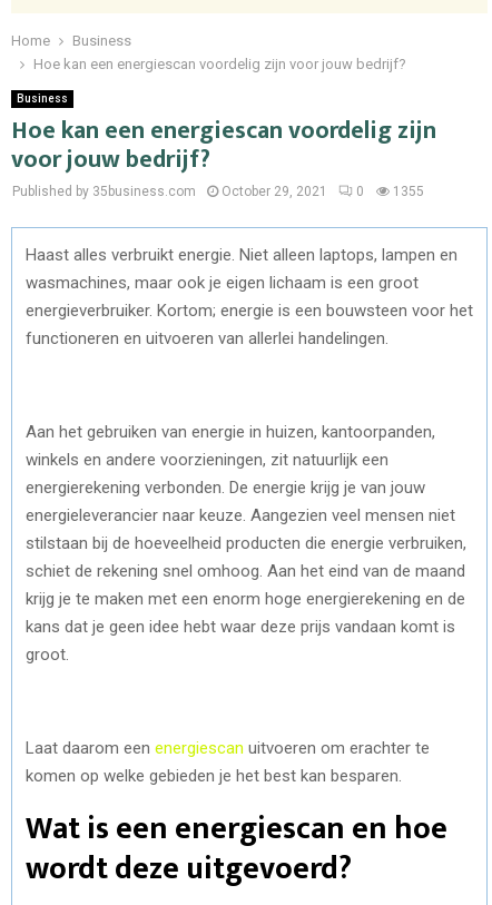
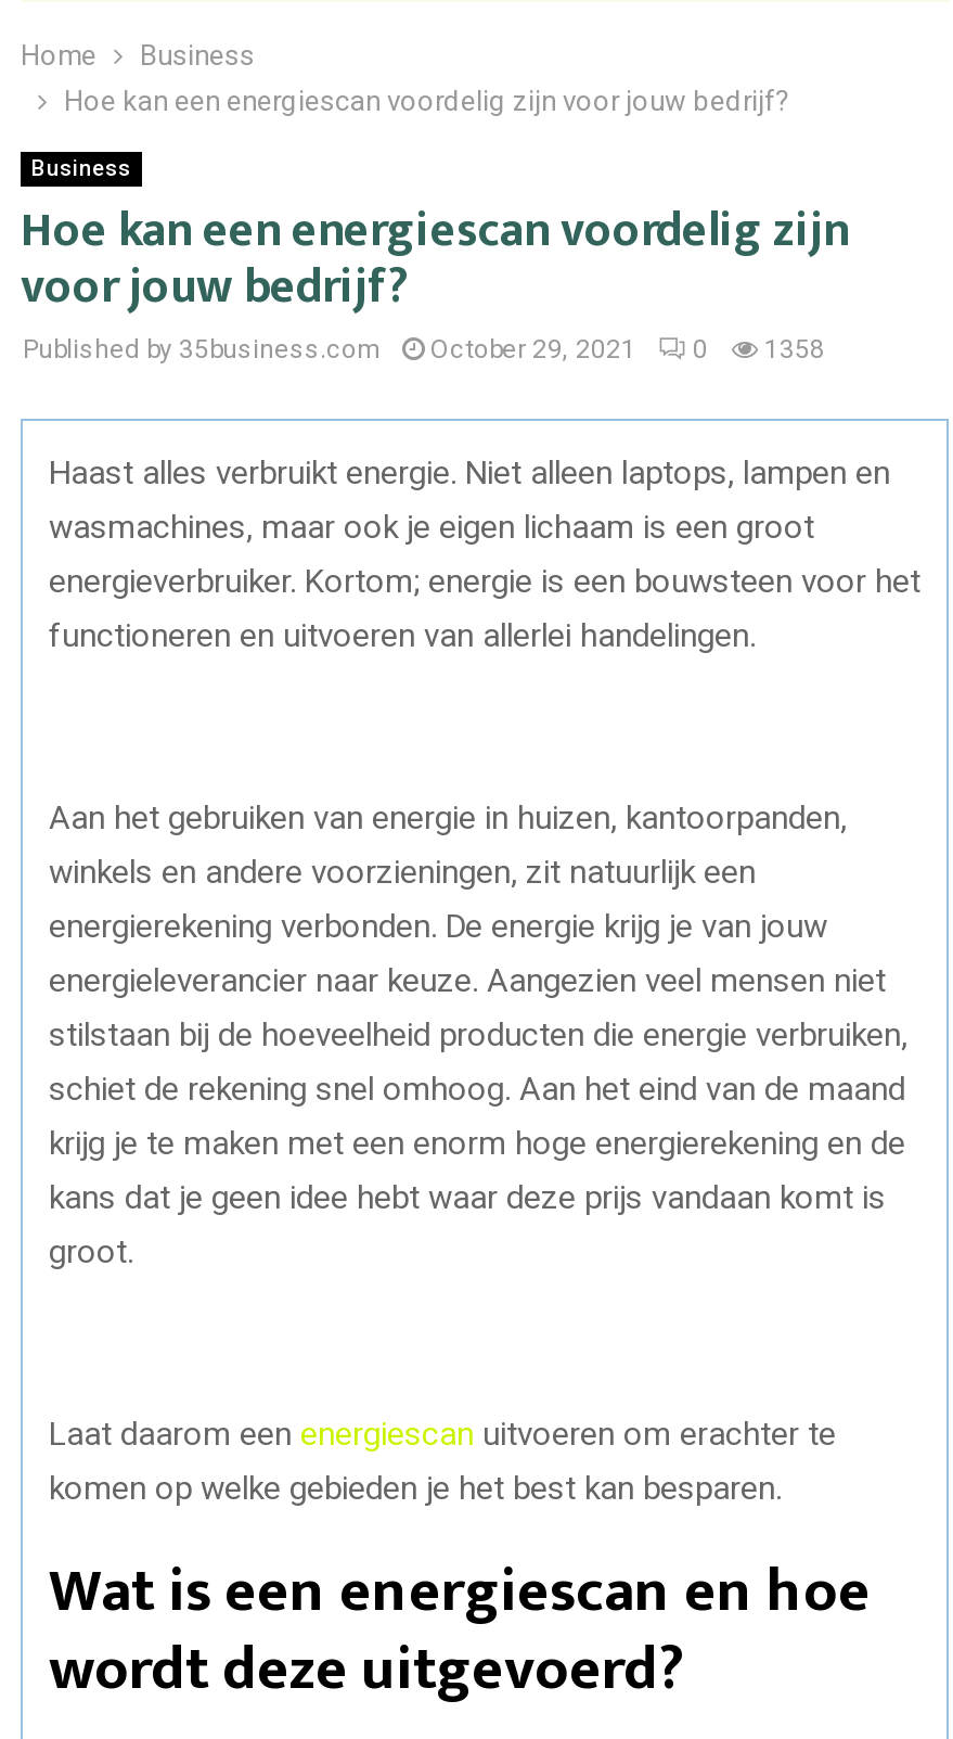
- Published by 35business.com October 29, 2021 0 1355
+ Published by 35business.com October 29, 2021 0 1358
